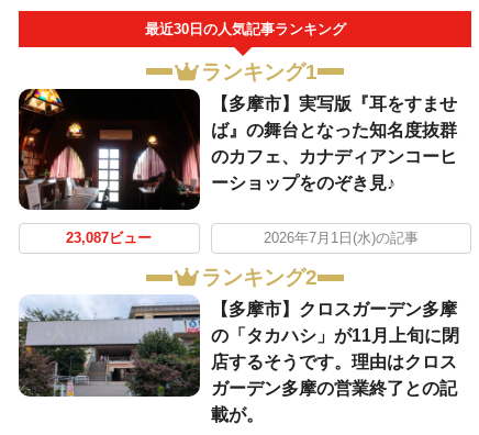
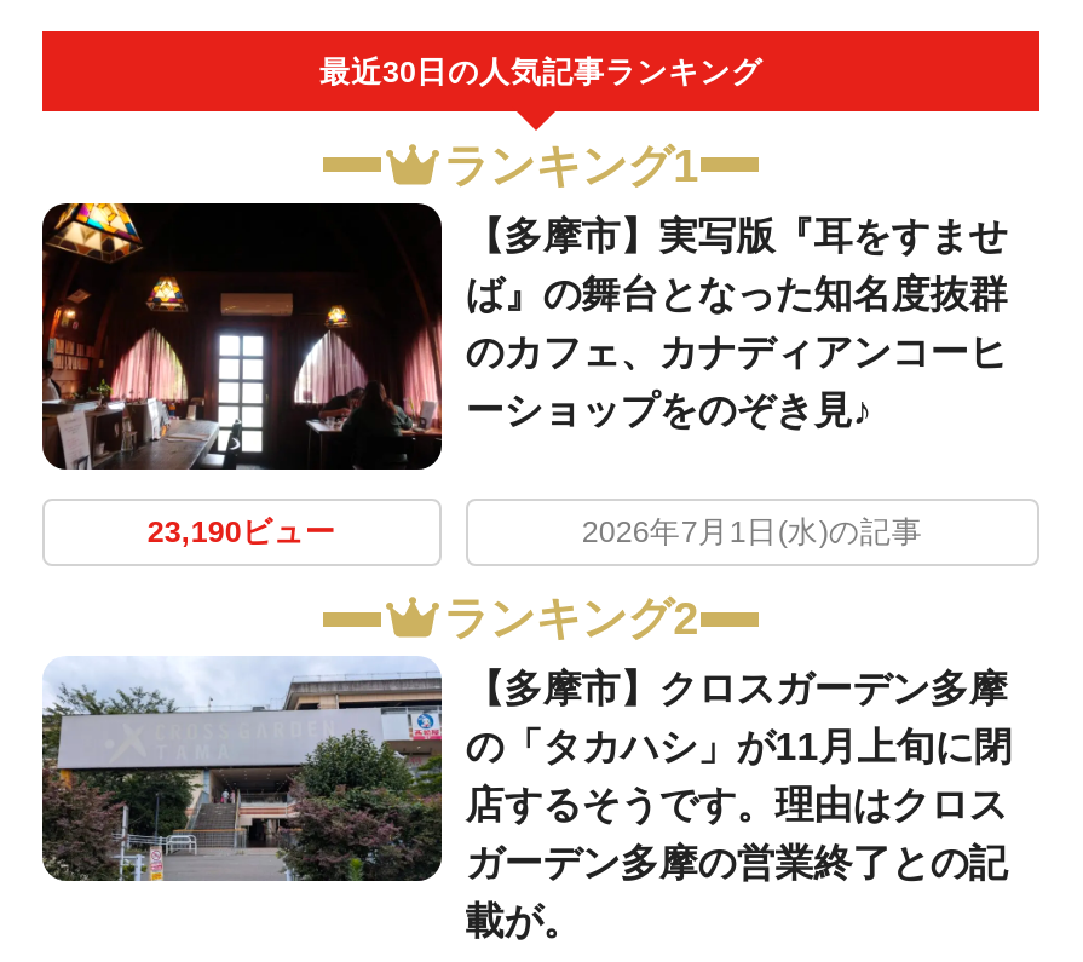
- 23,087ビュー
+ 23,190ビュー
